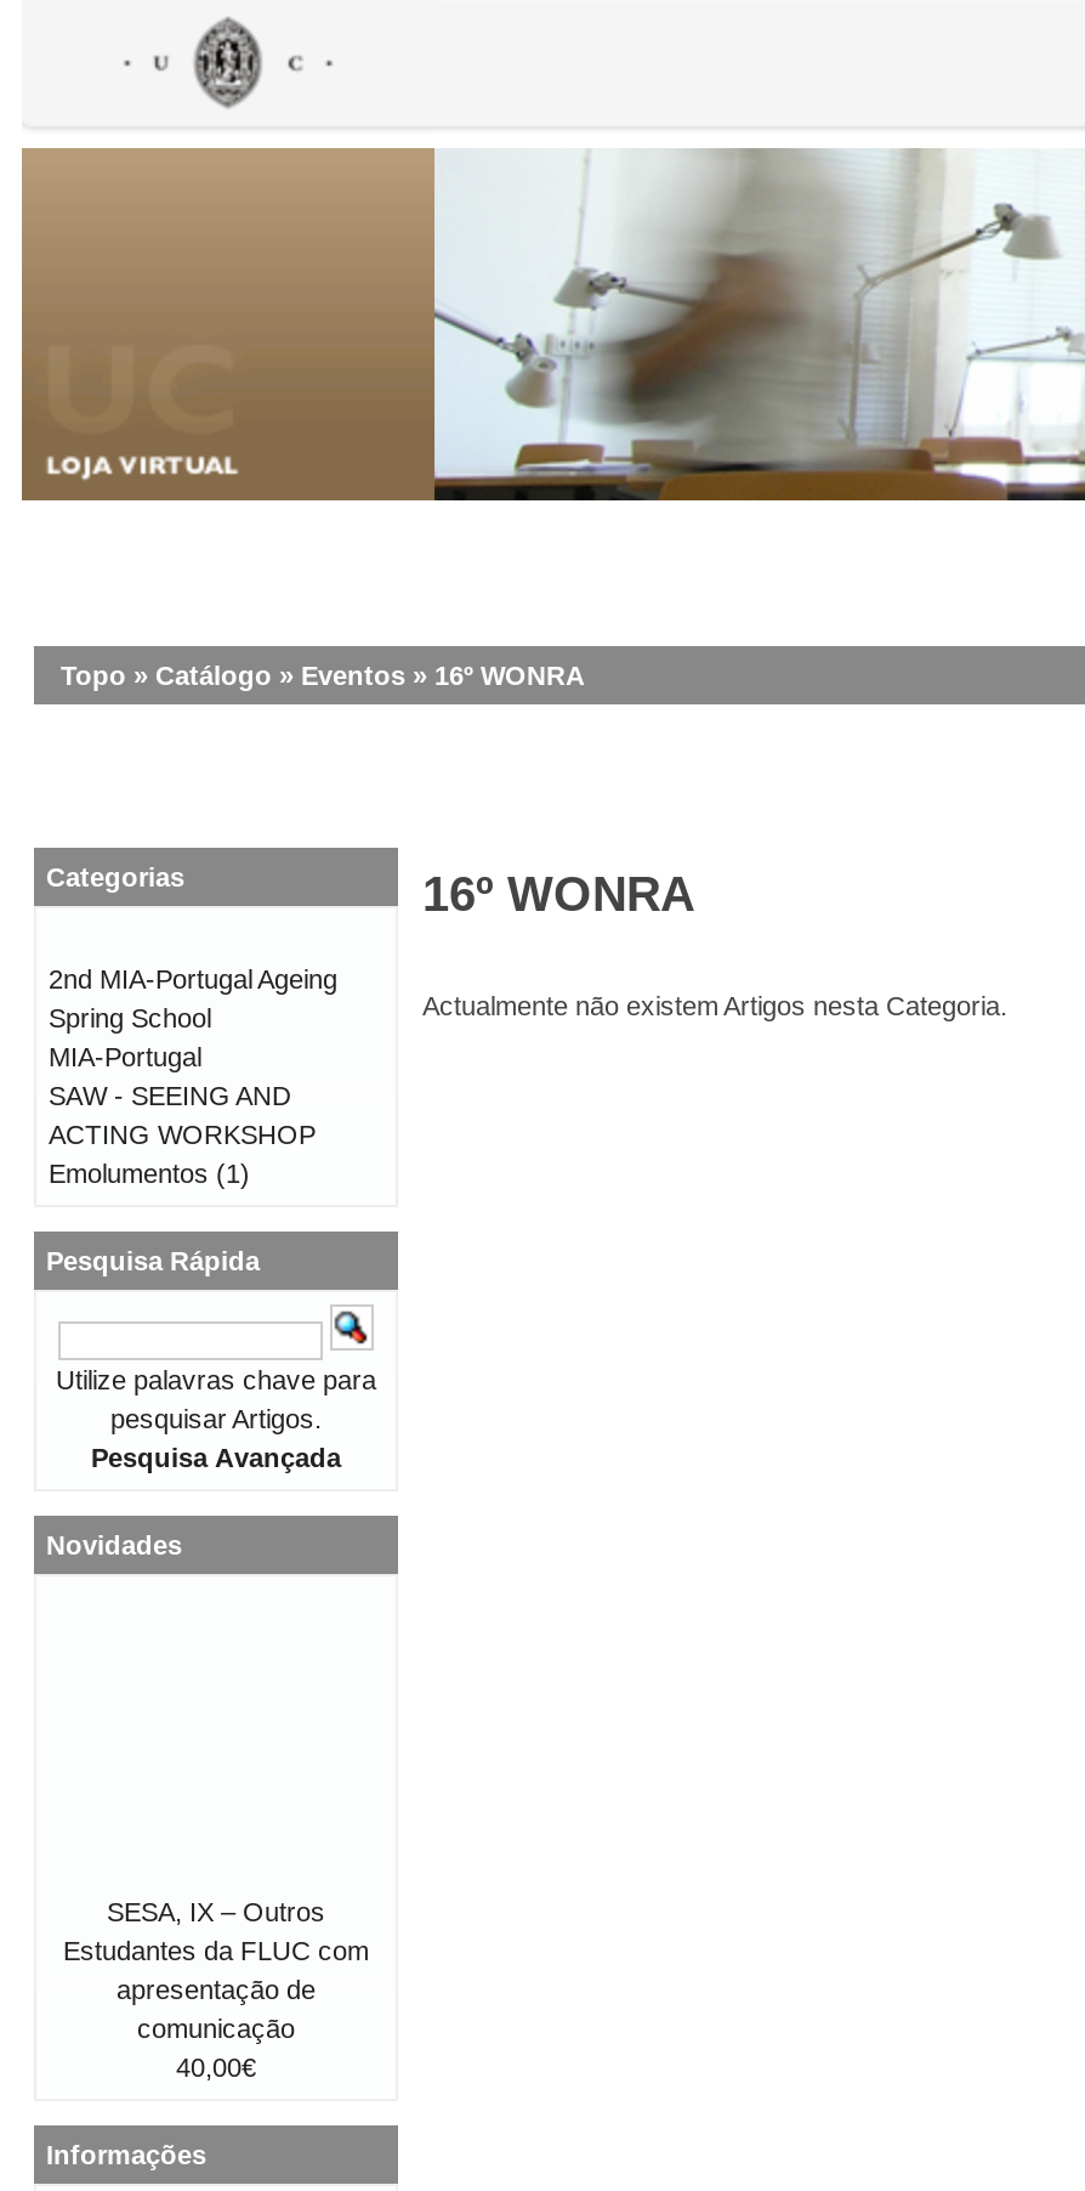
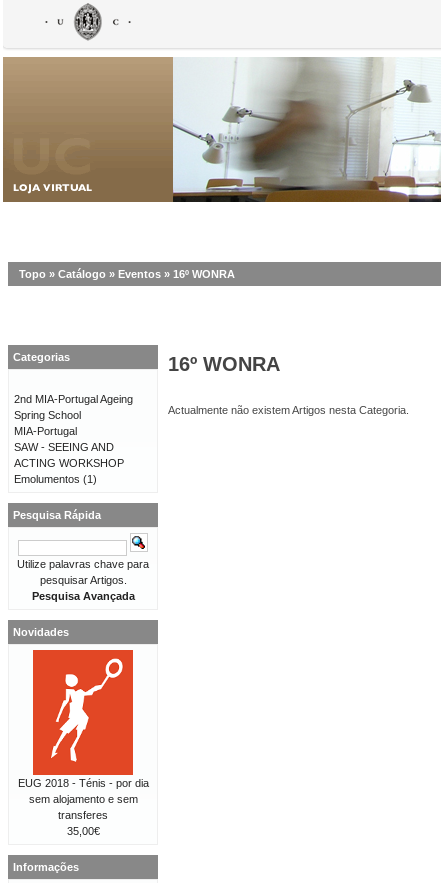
+ [image]

- SESA, IX – Outros
- Estudantes da FLUC com
- apresentação de
- comunicação
- 40,00€
+ EUG 2018 - Ténis - por dia
+ sem alojamento e sem
+ transferes
+ 35,00€
